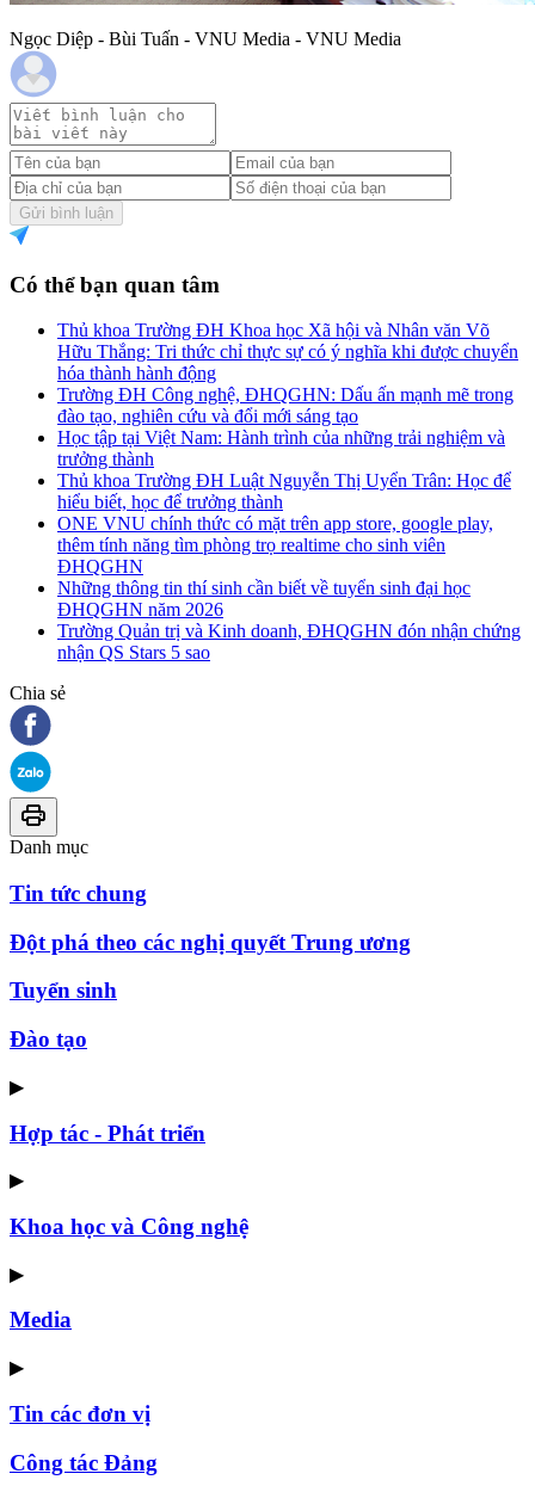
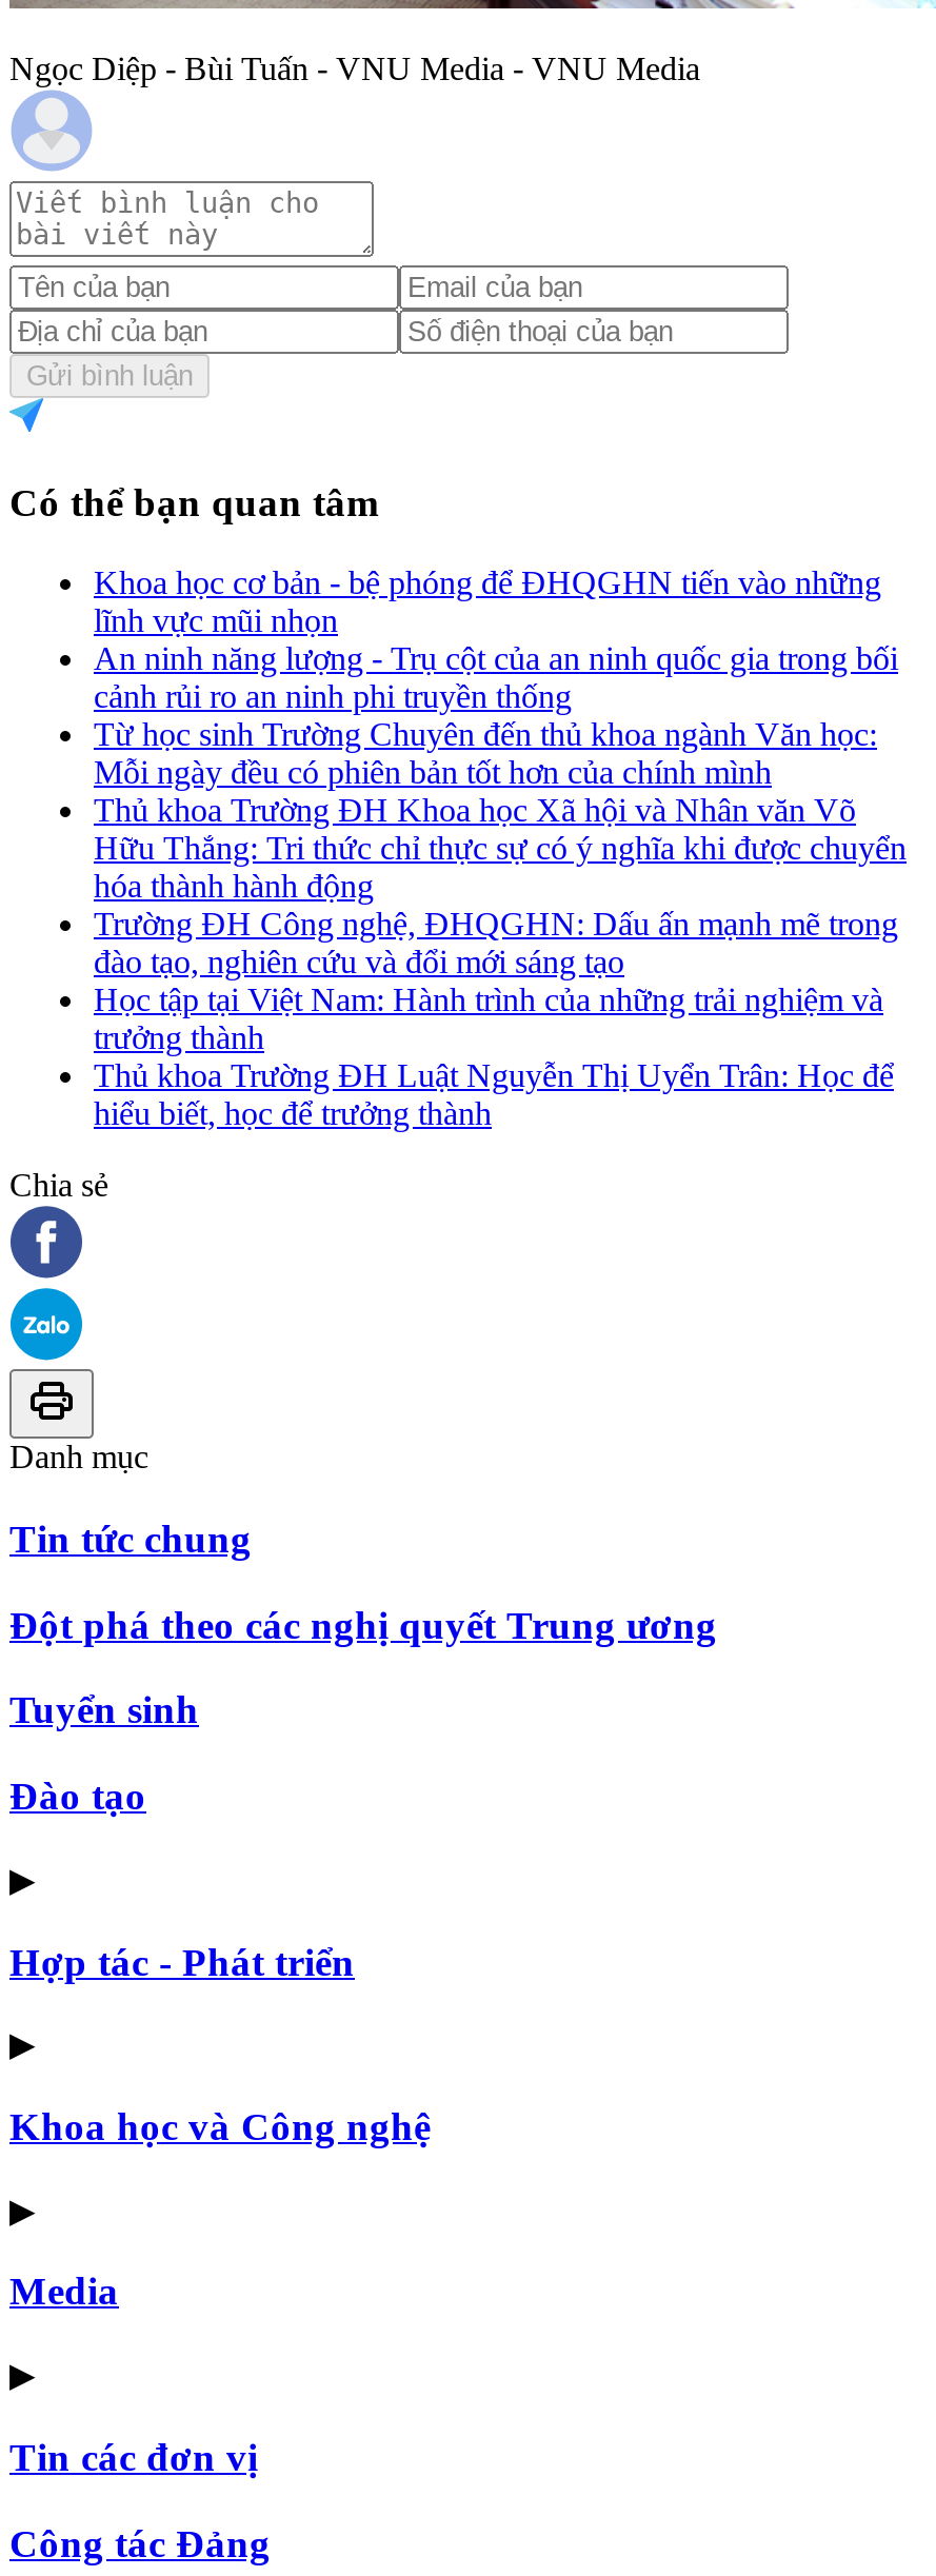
+ Khoa học cơ bản - bệ phóng để ĐHQGHN tiến vào những
+ lĩnh vực mũi nhọn
+ An ninh năng lượng - Trụ cột của an ninh quốc gia trong bối
+ cảnh rủi ro an ninh phi truyền thống
+ Từ học sinh Trường Chuyên đến thủ khoa ngành Văn học:
+ Mỗi ngày đều có phiên bản tốt hơn của chính mình

moved down: Thủ khoa Trường ĐH Khoa học Xã hội và Nhân văn Võ | Hữu Thắng: Tri thức chỉ thực sự có ý nghĩa khi được chuyển | hóa thành hành động | ... | Thủ khoa Trường ĐH Luật Nguyễn Thị Uyển Trân: Học để | hiểu biết, học để trưởng thành

- ONE VNU chính thức có mặt trên app store, google play,
- thêm tính năng tìm phòng trọ realtime cho sinh viên
- ĐHQGHN
- Những thông tin thí sinh cần biết về tuyển sinh đại học
- ĐHQGHN năm 2026
- Trường Quản trị và Kinh doanh, ĐHQGHN đón nhận chứng
- nhận QS Stars 5 sao
